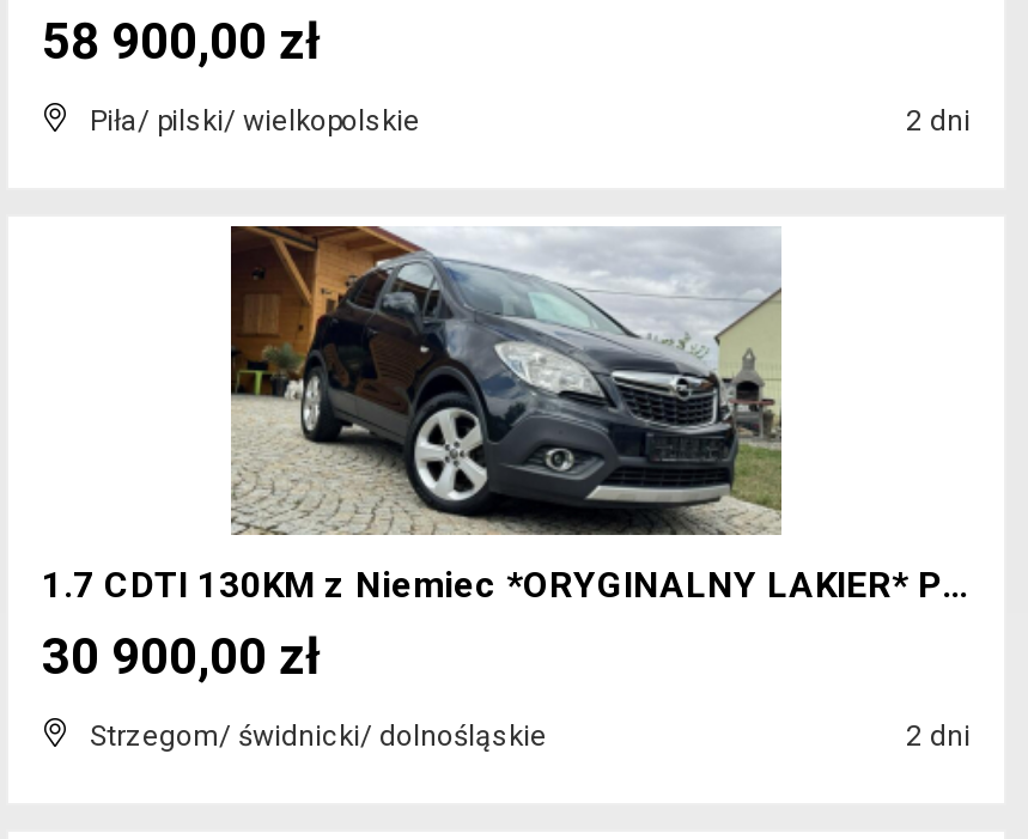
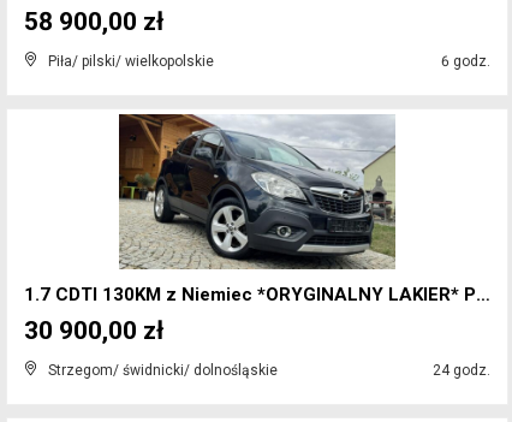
- 2 dni
+ 6 godz.

- 2 dni
+ 24 godz.
